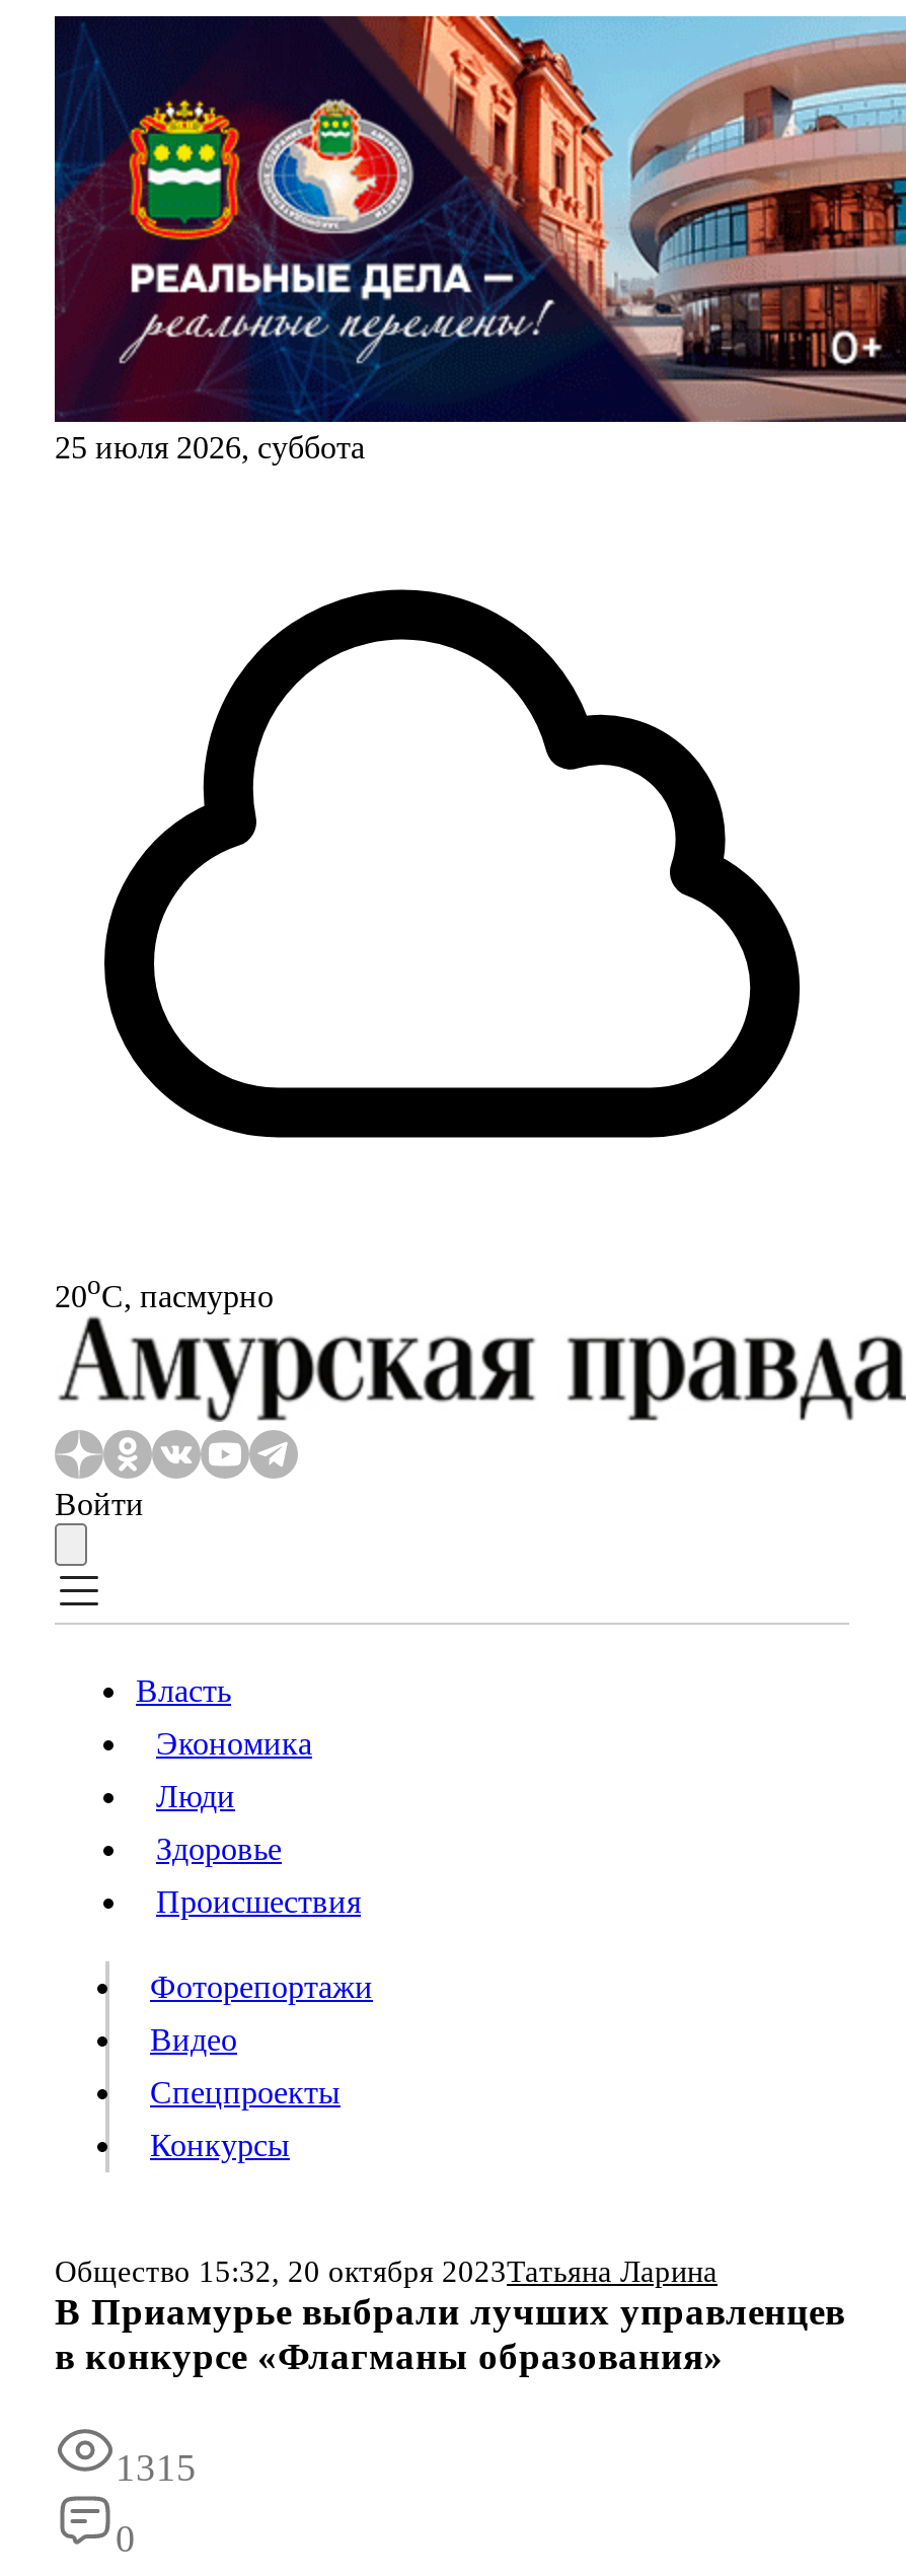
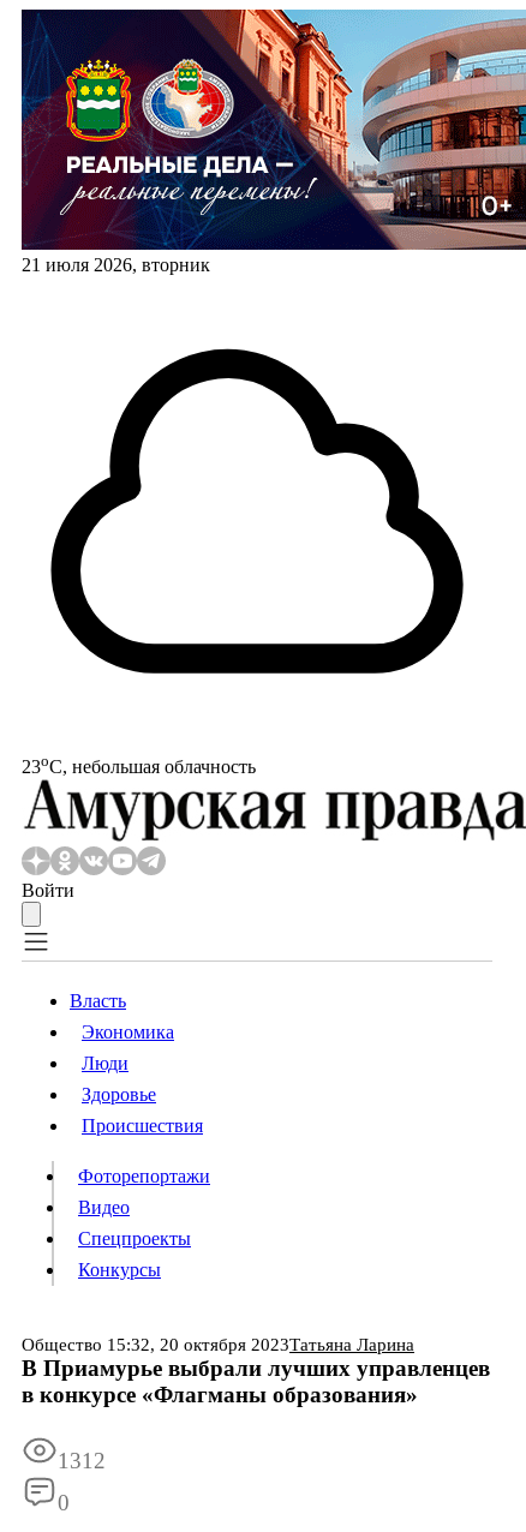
- 25 июля 2026, суббота
+ 21 июля 2026, вторник

- 20oС, пасмурно
+ 23oС, небольшая облачность

- 1315
+ 1312
